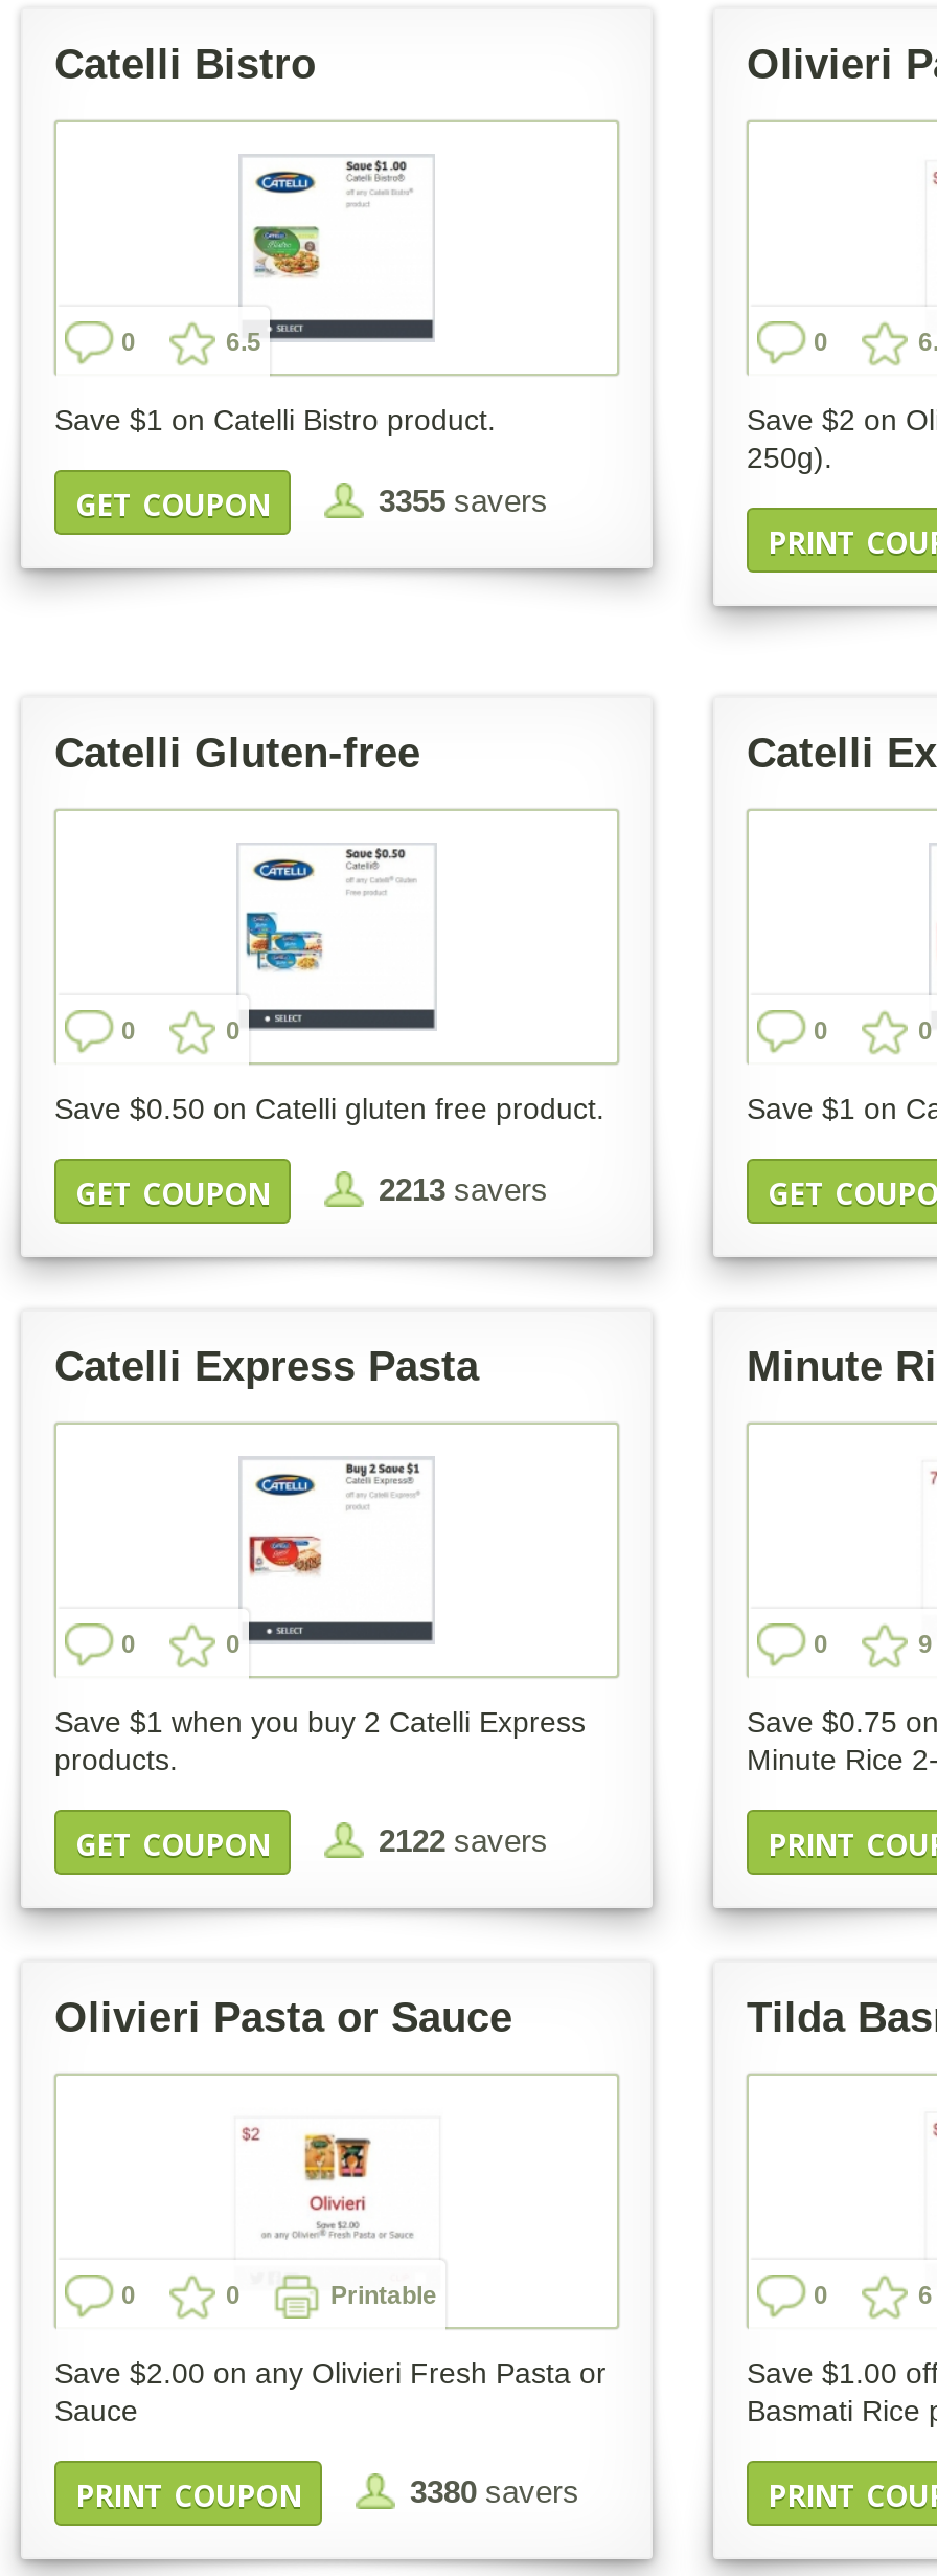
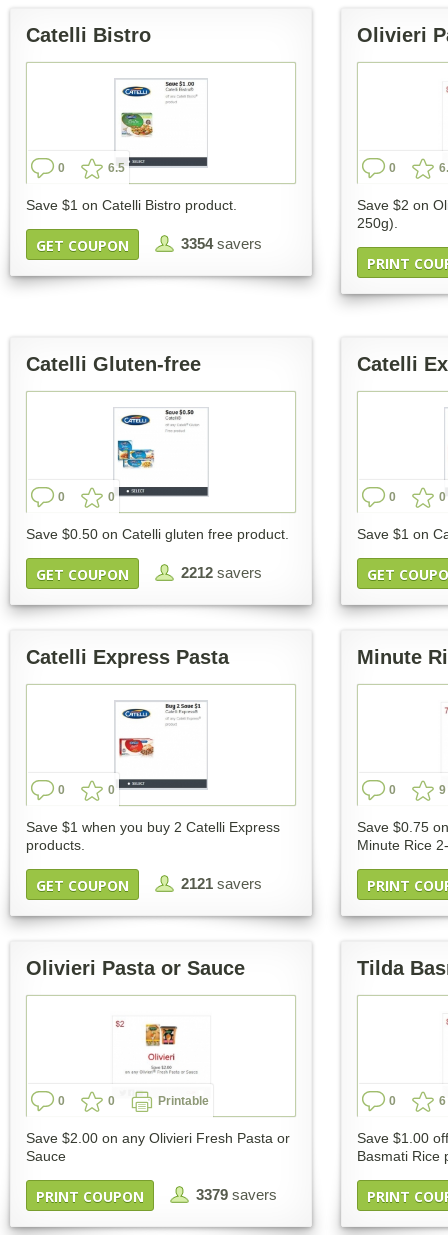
- 3355 savers
+ 3354 savers

- 2213 savers
+ 2212 savers

- 2122 savers
+ 2121 savers

- 3380 savers
+ 3379 savers
